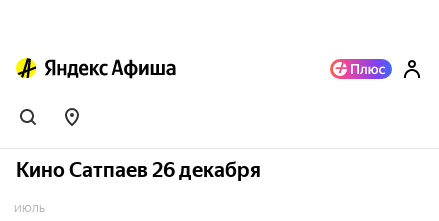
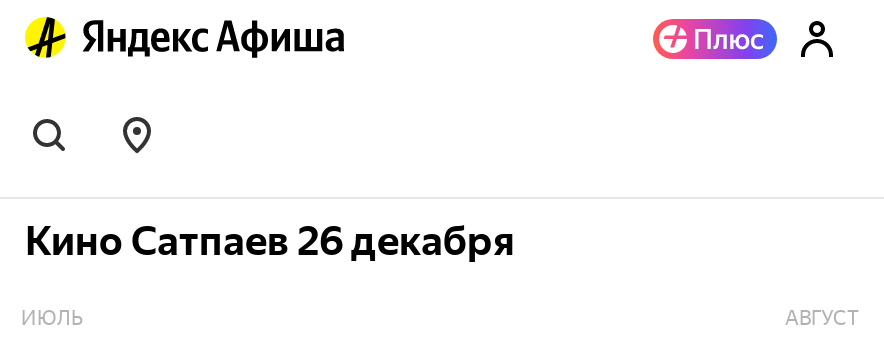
+ АВГУСТ
